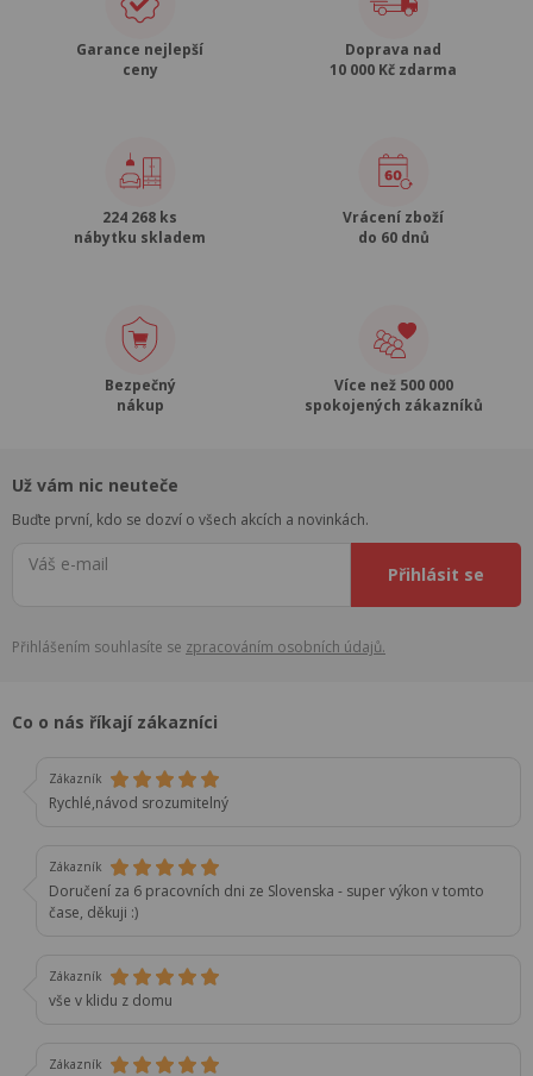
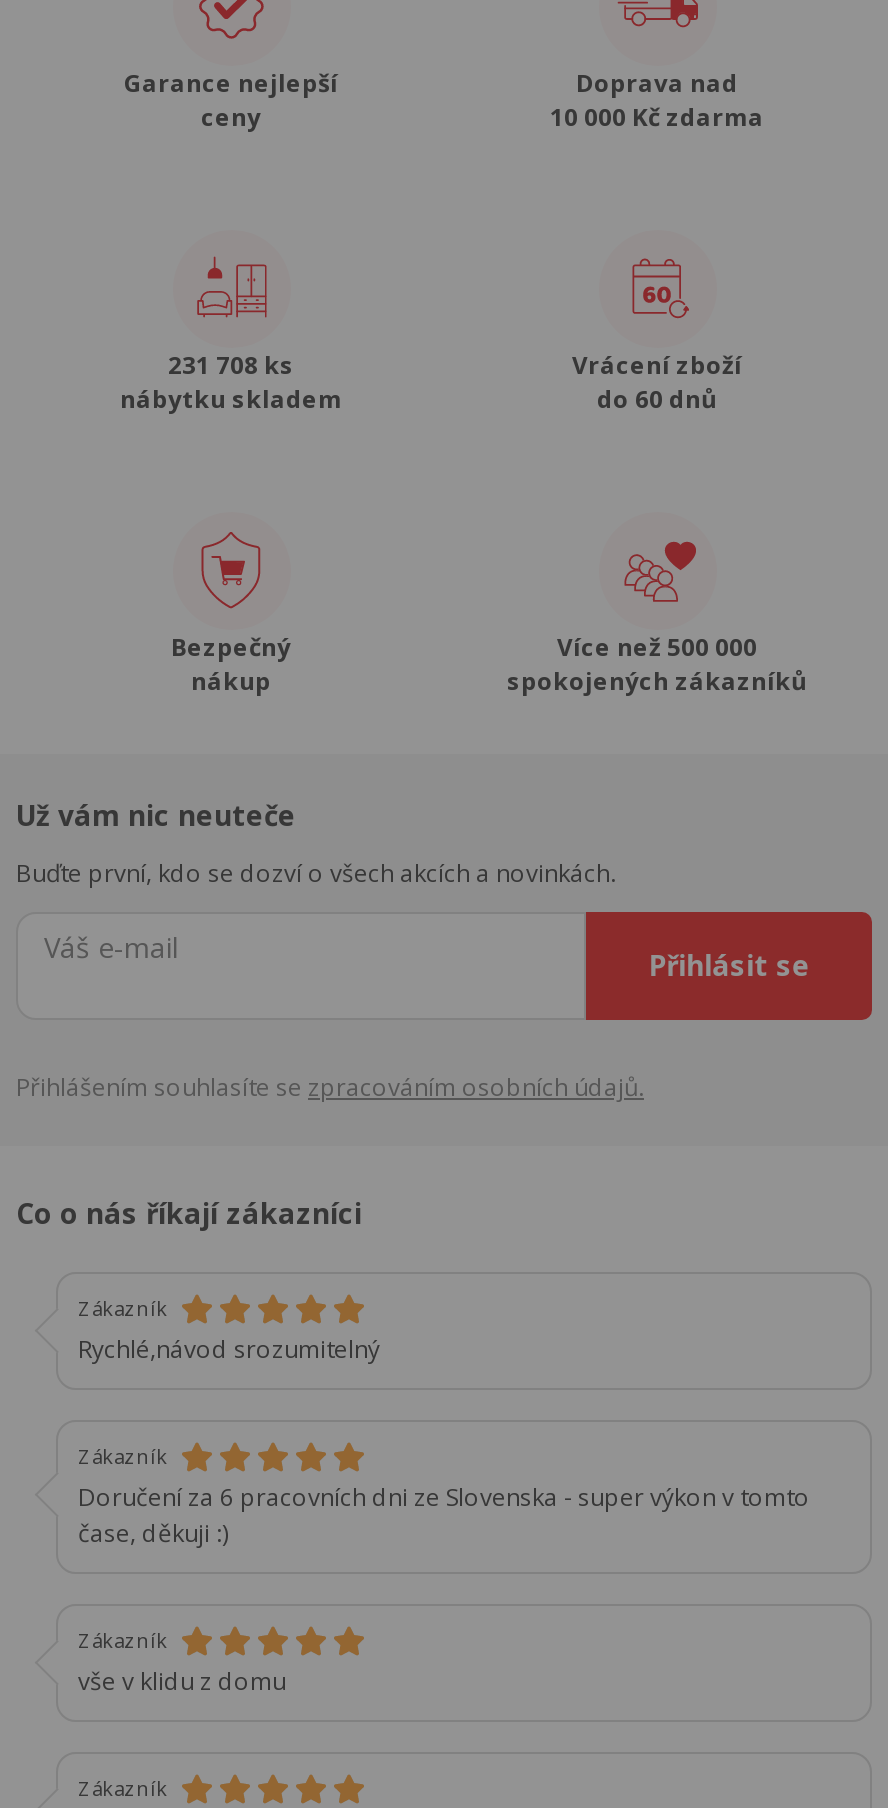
- 224 268 ks
+ 231 708 ks
